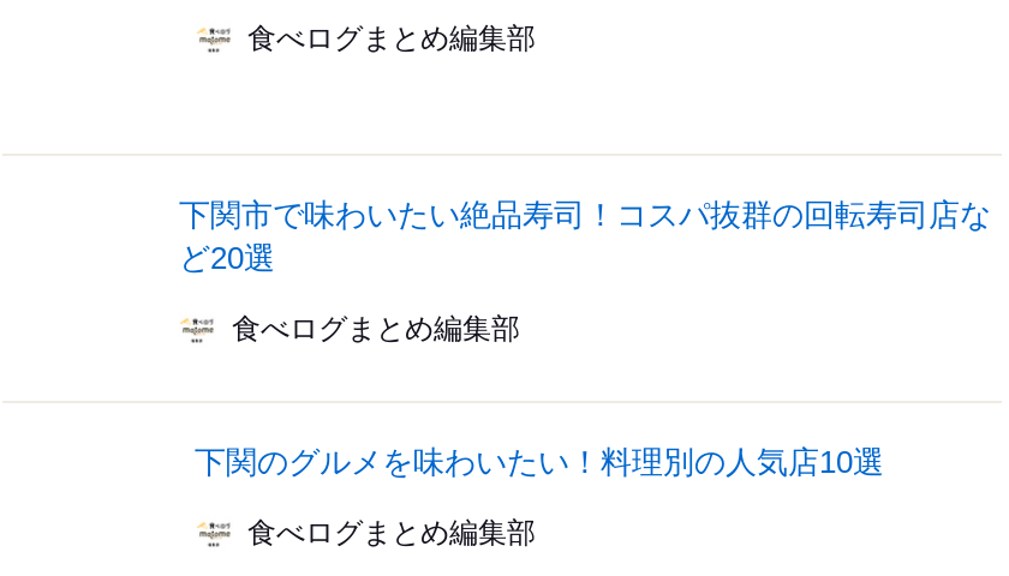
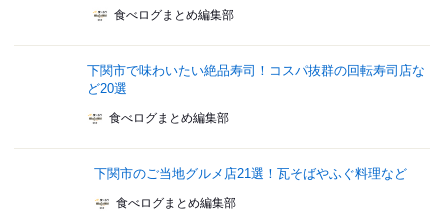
- 下関のグルメを味わいたい！料理別の人気店10選
+ 下関市のご当地グルメ店21選！瓦そばやふぐ料理など
